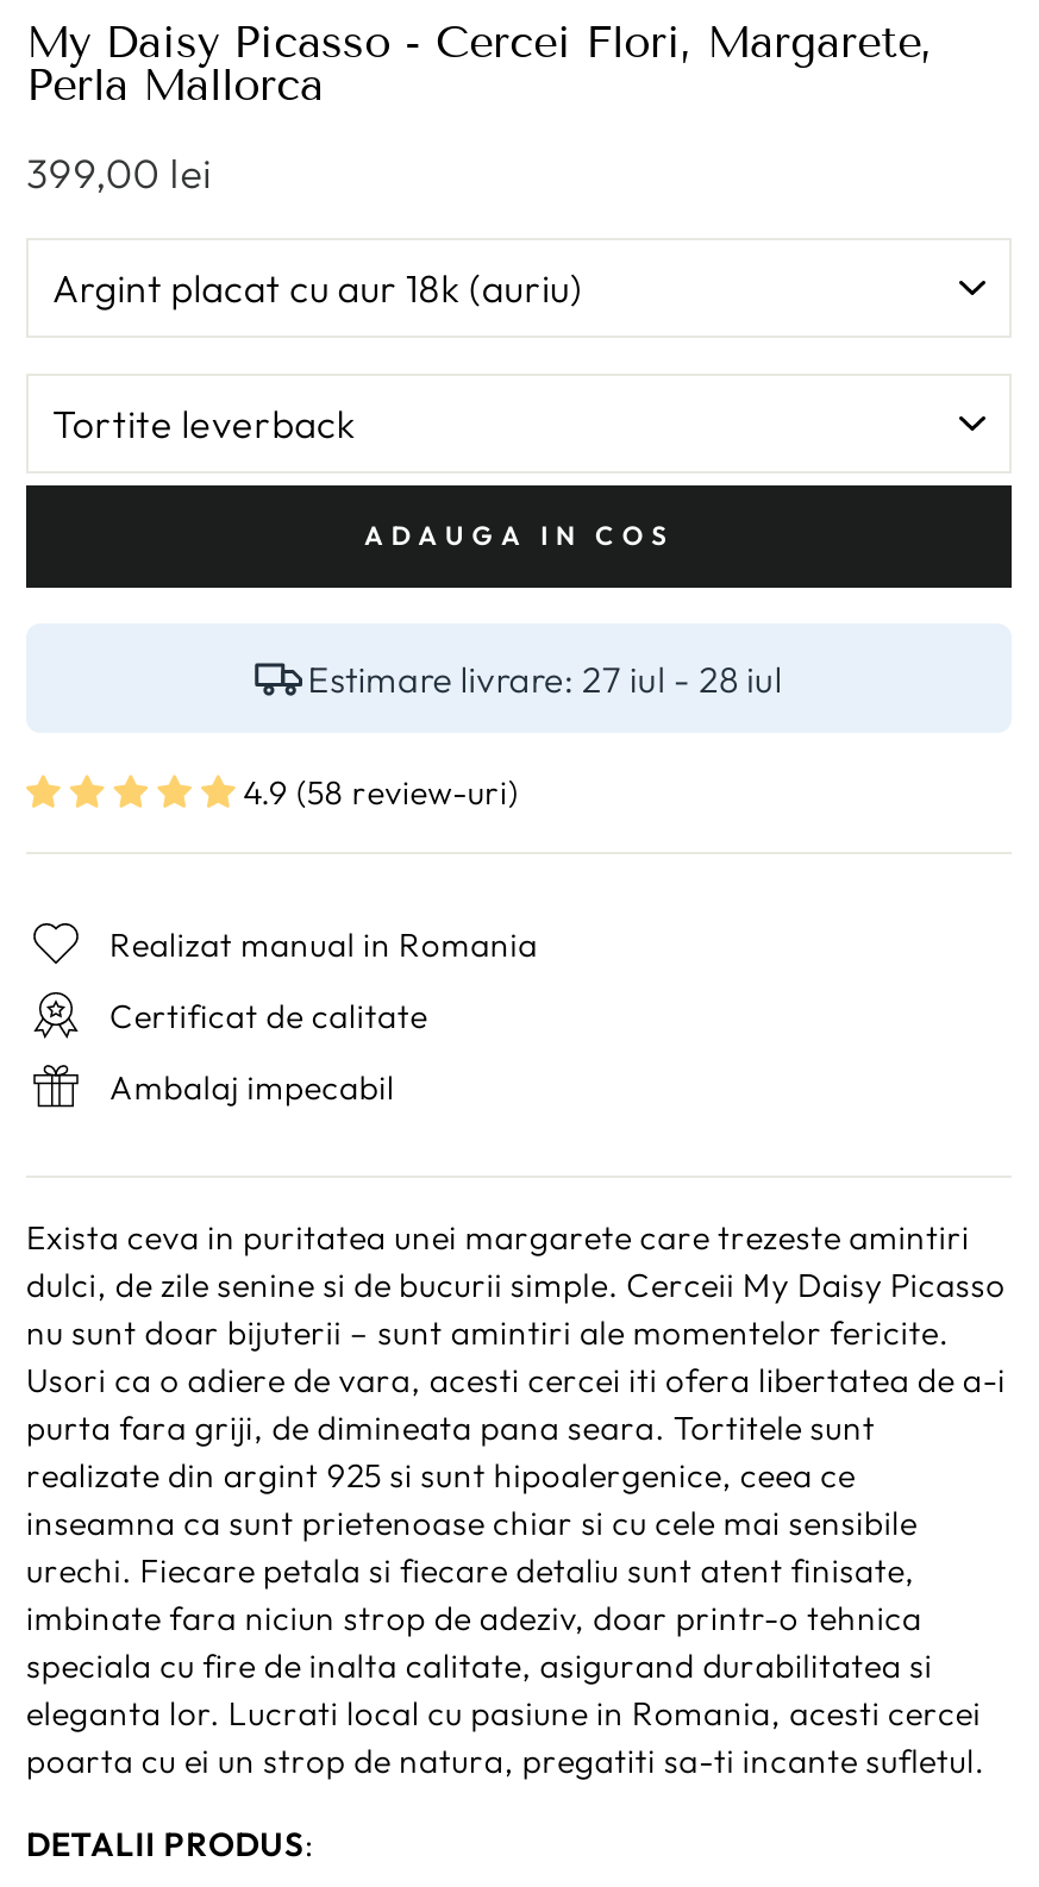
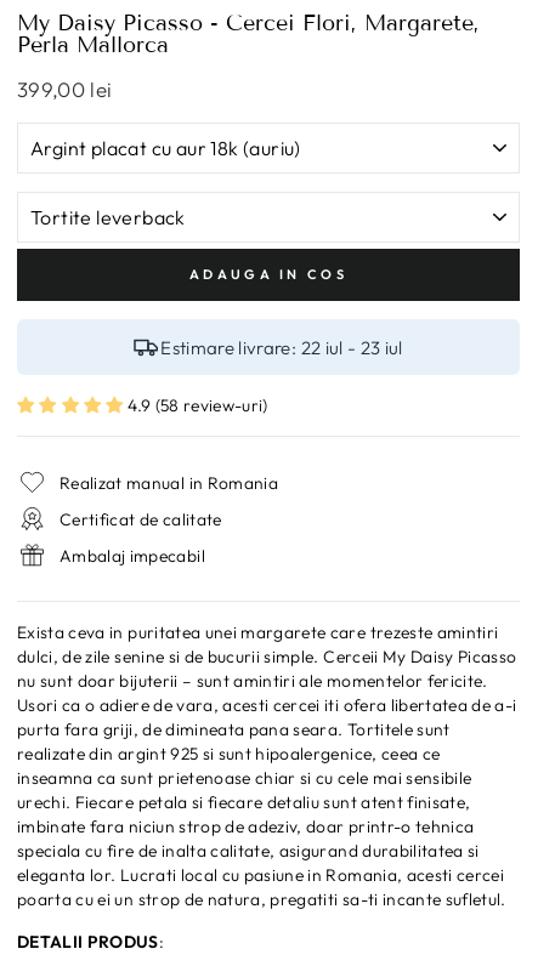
- Estimare livrare: 27 iul - 28 iul
+ Estimare livrare: 22 iul - 23 iul
